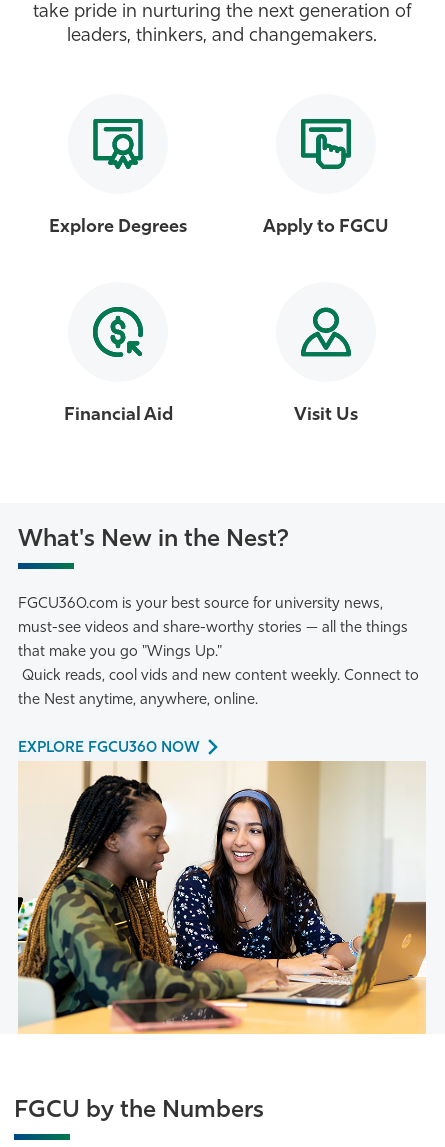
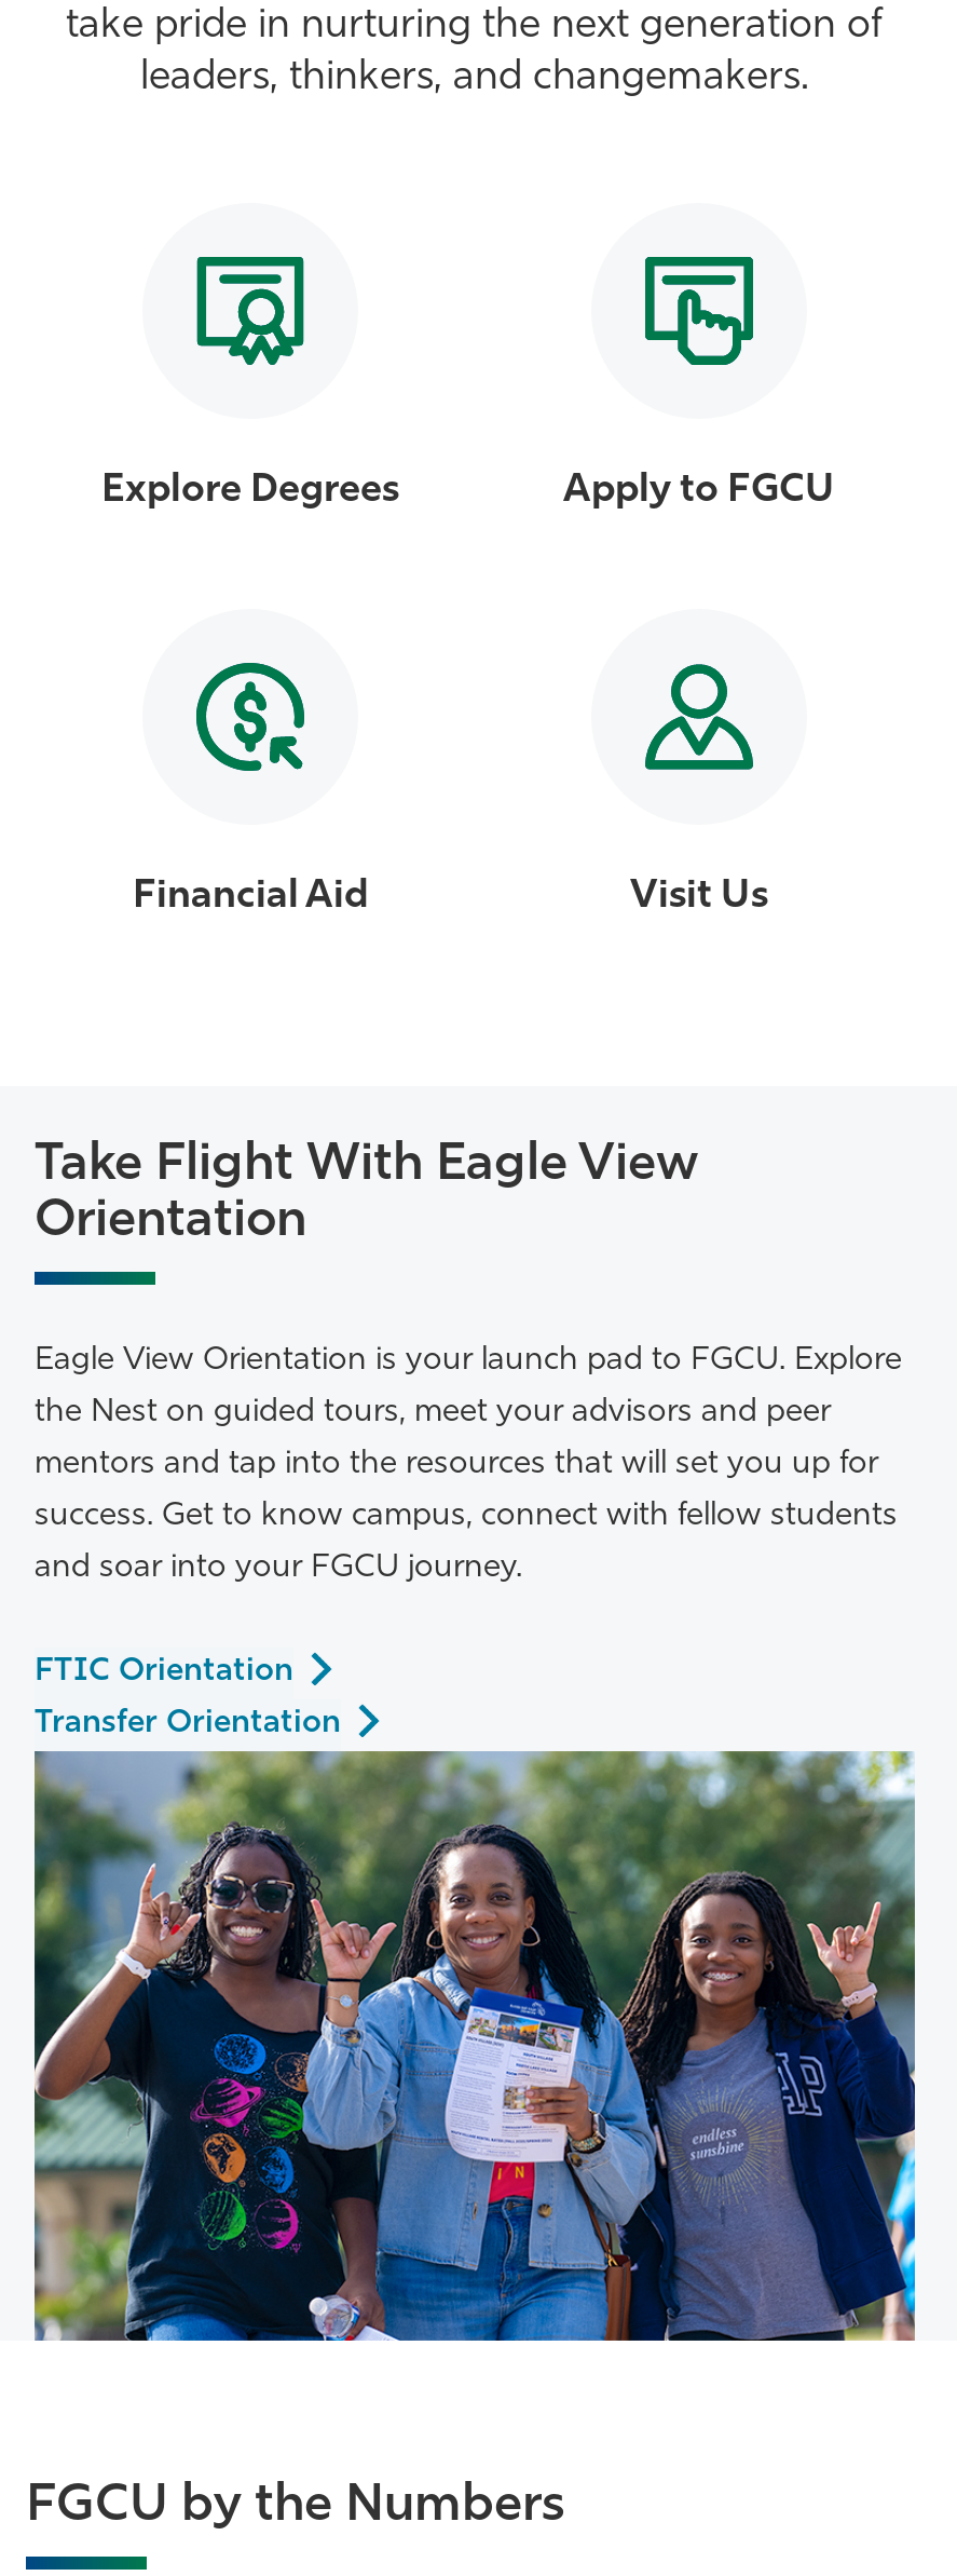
- What's New in the Nest?
- FGCU360.com is your best source for university news,
- must-see videos and share-worthy stories — all the things
- that make you go "Wings Up."
- Quick reads, cool vids and new content weekly. Connect to
- the Nest anytime, anywhere, online.
- EXPLORE FGCU360 NOW
+ Take Flight With Eagle View
+ Orientation
+ Eagle View Orientation is your launch pad to FGCU. Explore
+ the Nest on guided tours, meet your advisors and peer
+ mentors and tap into the resources that will set you up for
+ success. Get to know campus, connect with fellow students
+ and soar into your FGCU journey.
+ FTIC Orientation
+ Transfer Orientation

- [image]
+ [image]
